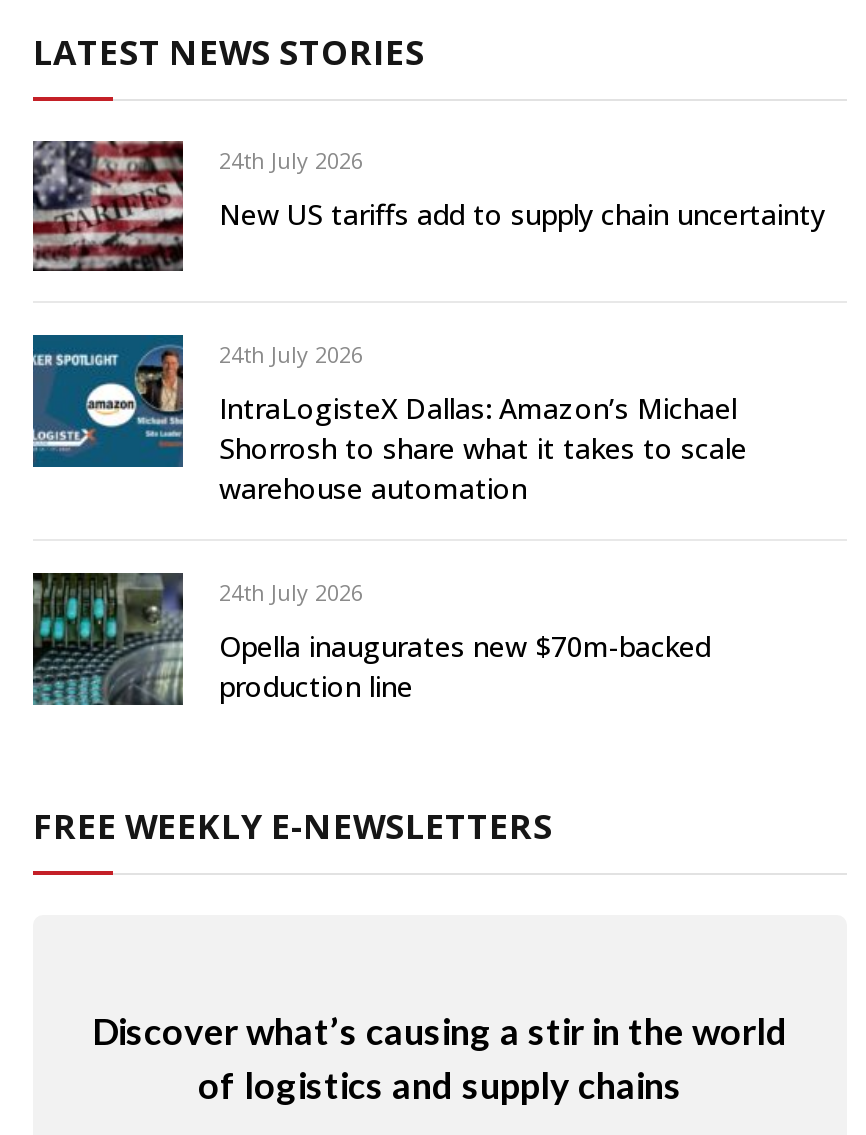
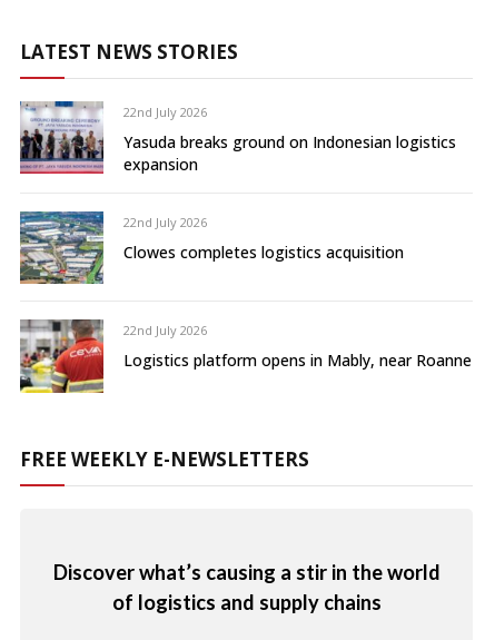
- [image]
- 24th July 2026
+ [image]
+ 22nd July 2026

- New US tariffs add to supply chain uncertainty
+ Yasuda breaks ground on Indonesian logistics
+ expansion

- [image]
- 24th July 2026
+ [image]
+ 22nd July 2026

- IntraLogisteX Dallas: Amazon’s Michael
- Shorrosh to share what it takes to scale
- warehouse automation
+ Clowes completes logistics acquisition

- [image]
- 24th July 2026
+ [image]
+ 22nd July 2026

- Opella inaugurates new $70m-backed
- production line
+ Logistics platform opens in Mably, near Roanne
